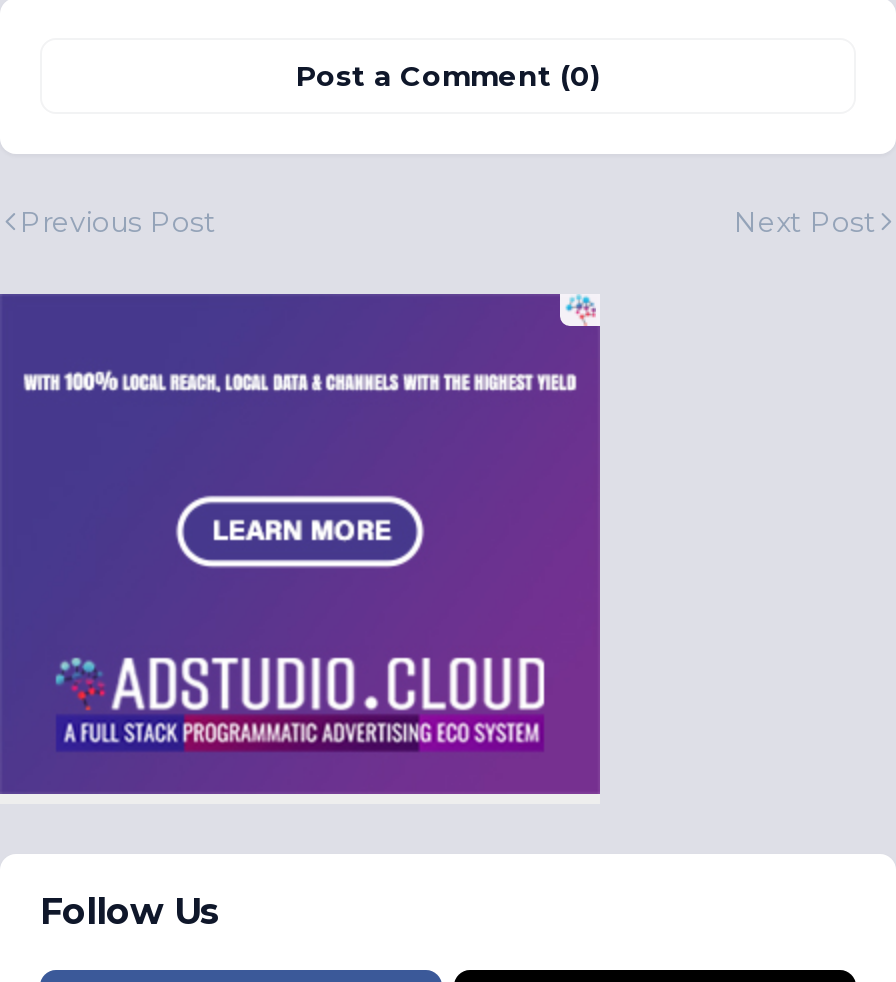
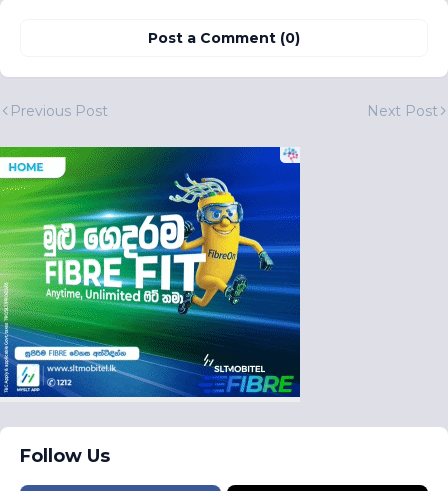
- [image]
+ [image]
